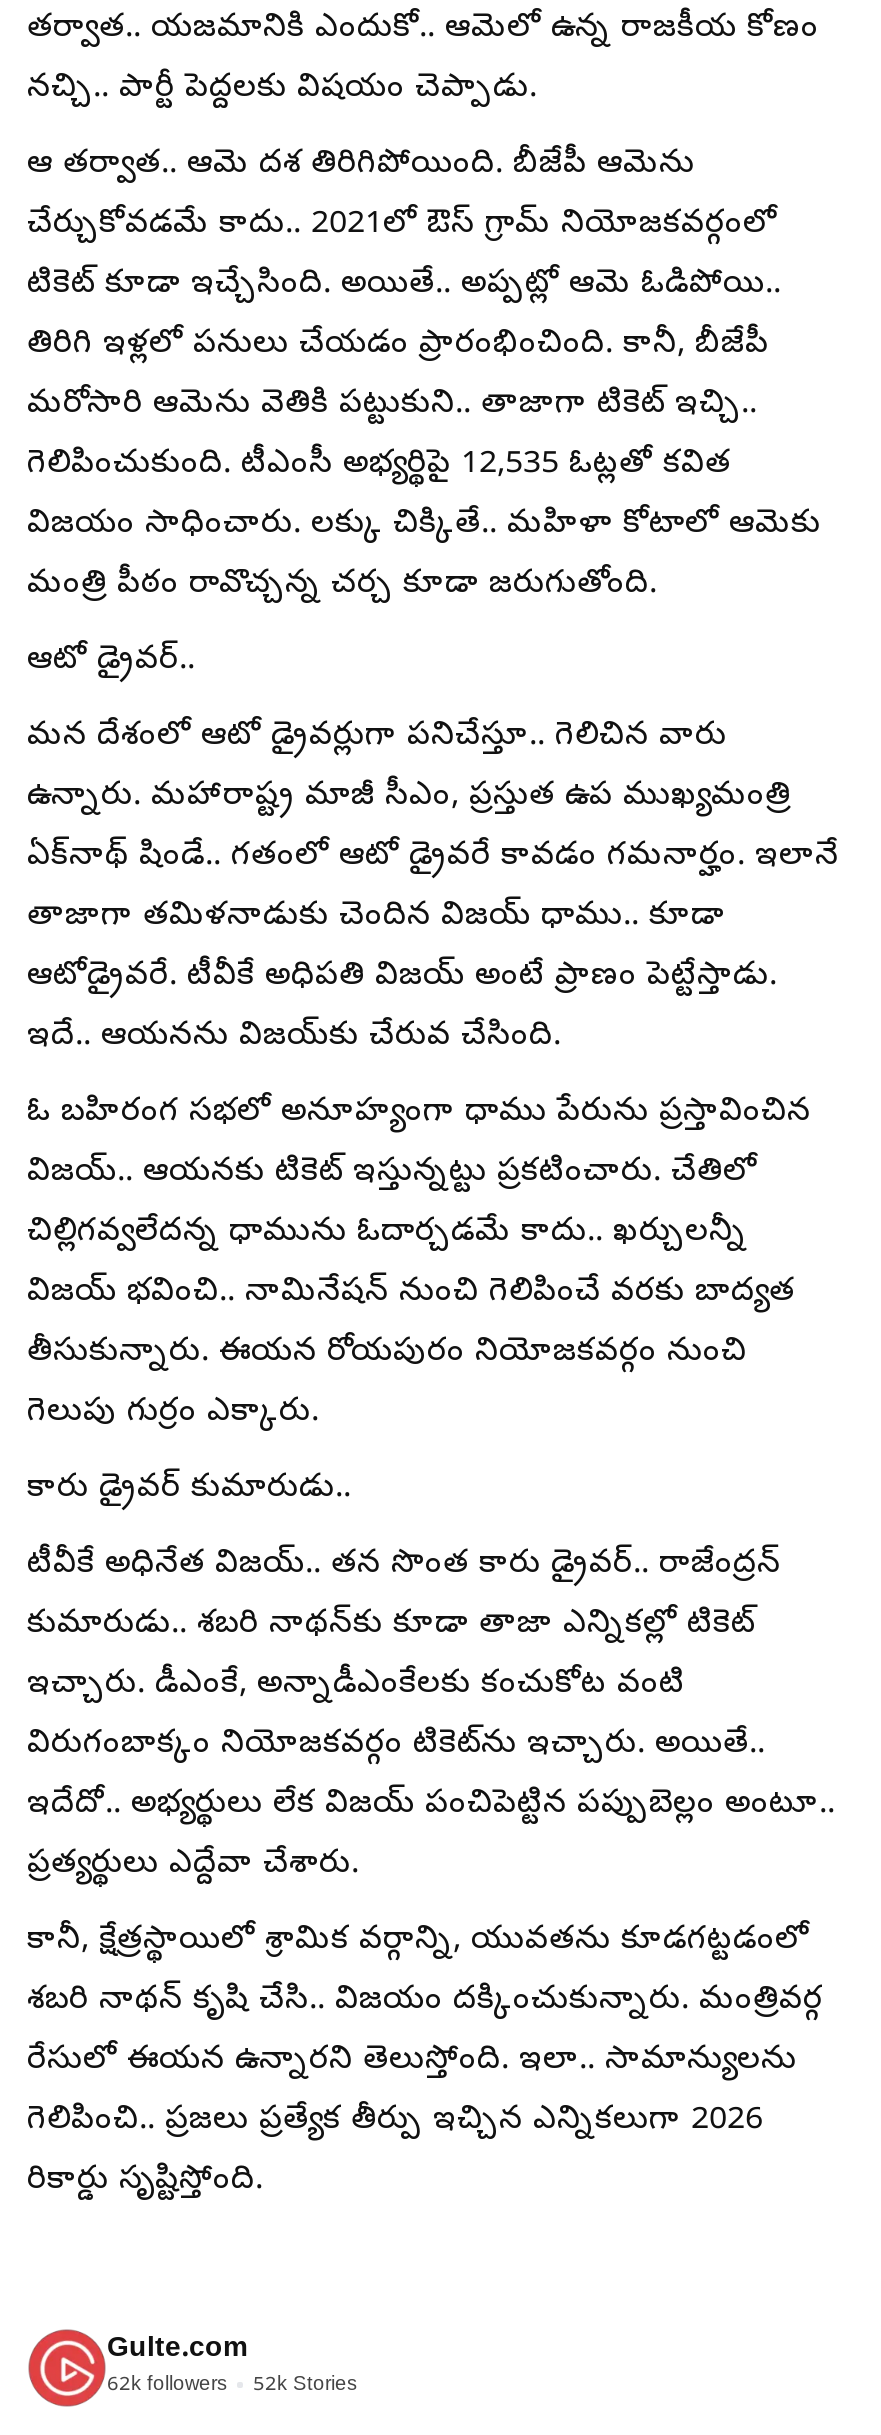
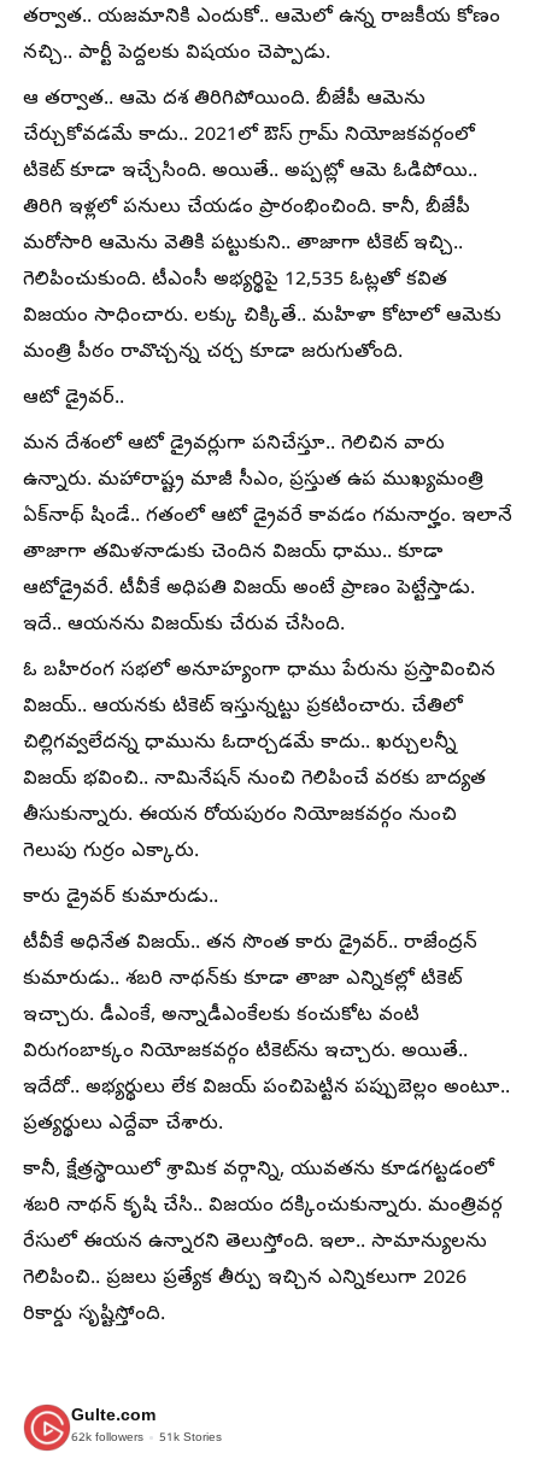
- 62k followers 52k Stories
+ 62k followers 51k Stories
